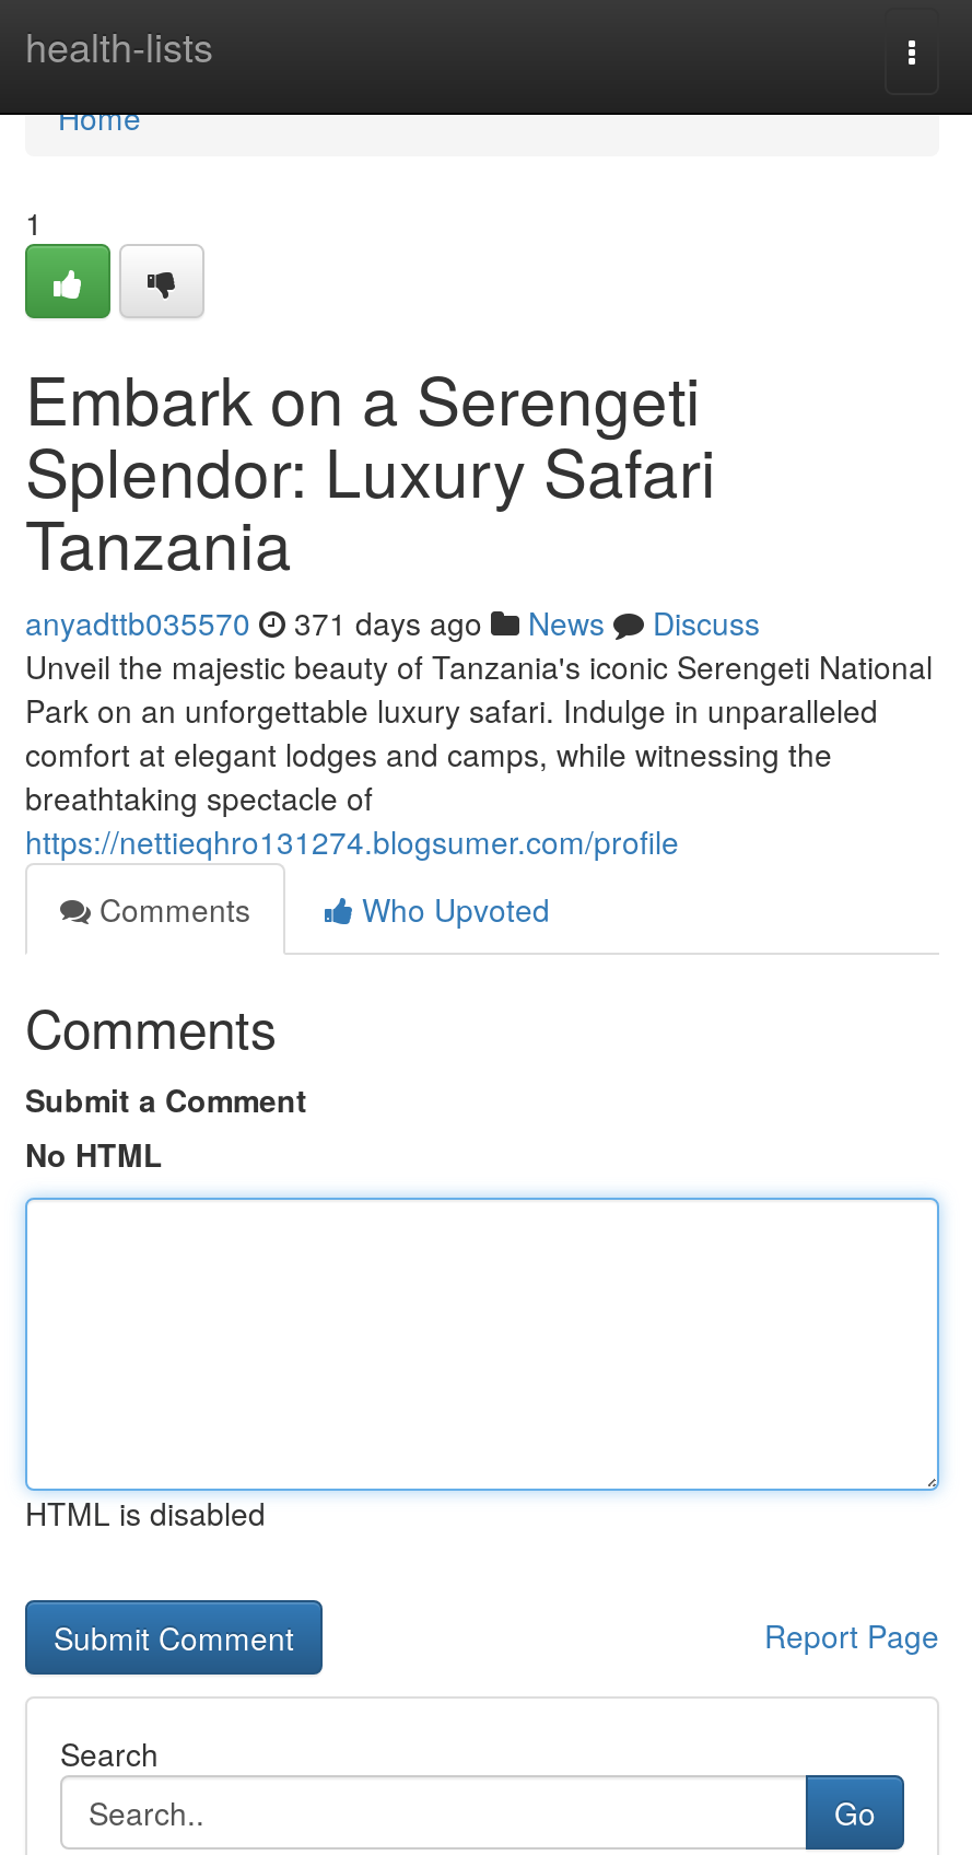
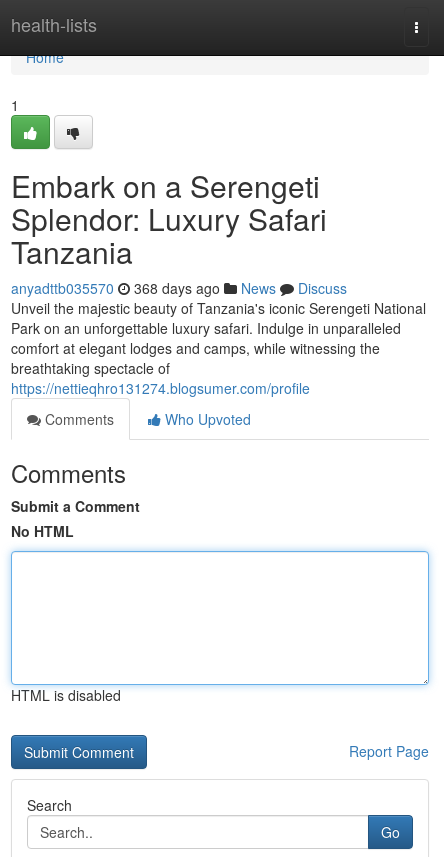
- anyadttb035570 371 days ago News Discuss
+ anyadttb035570 368 days ago News Discuss
